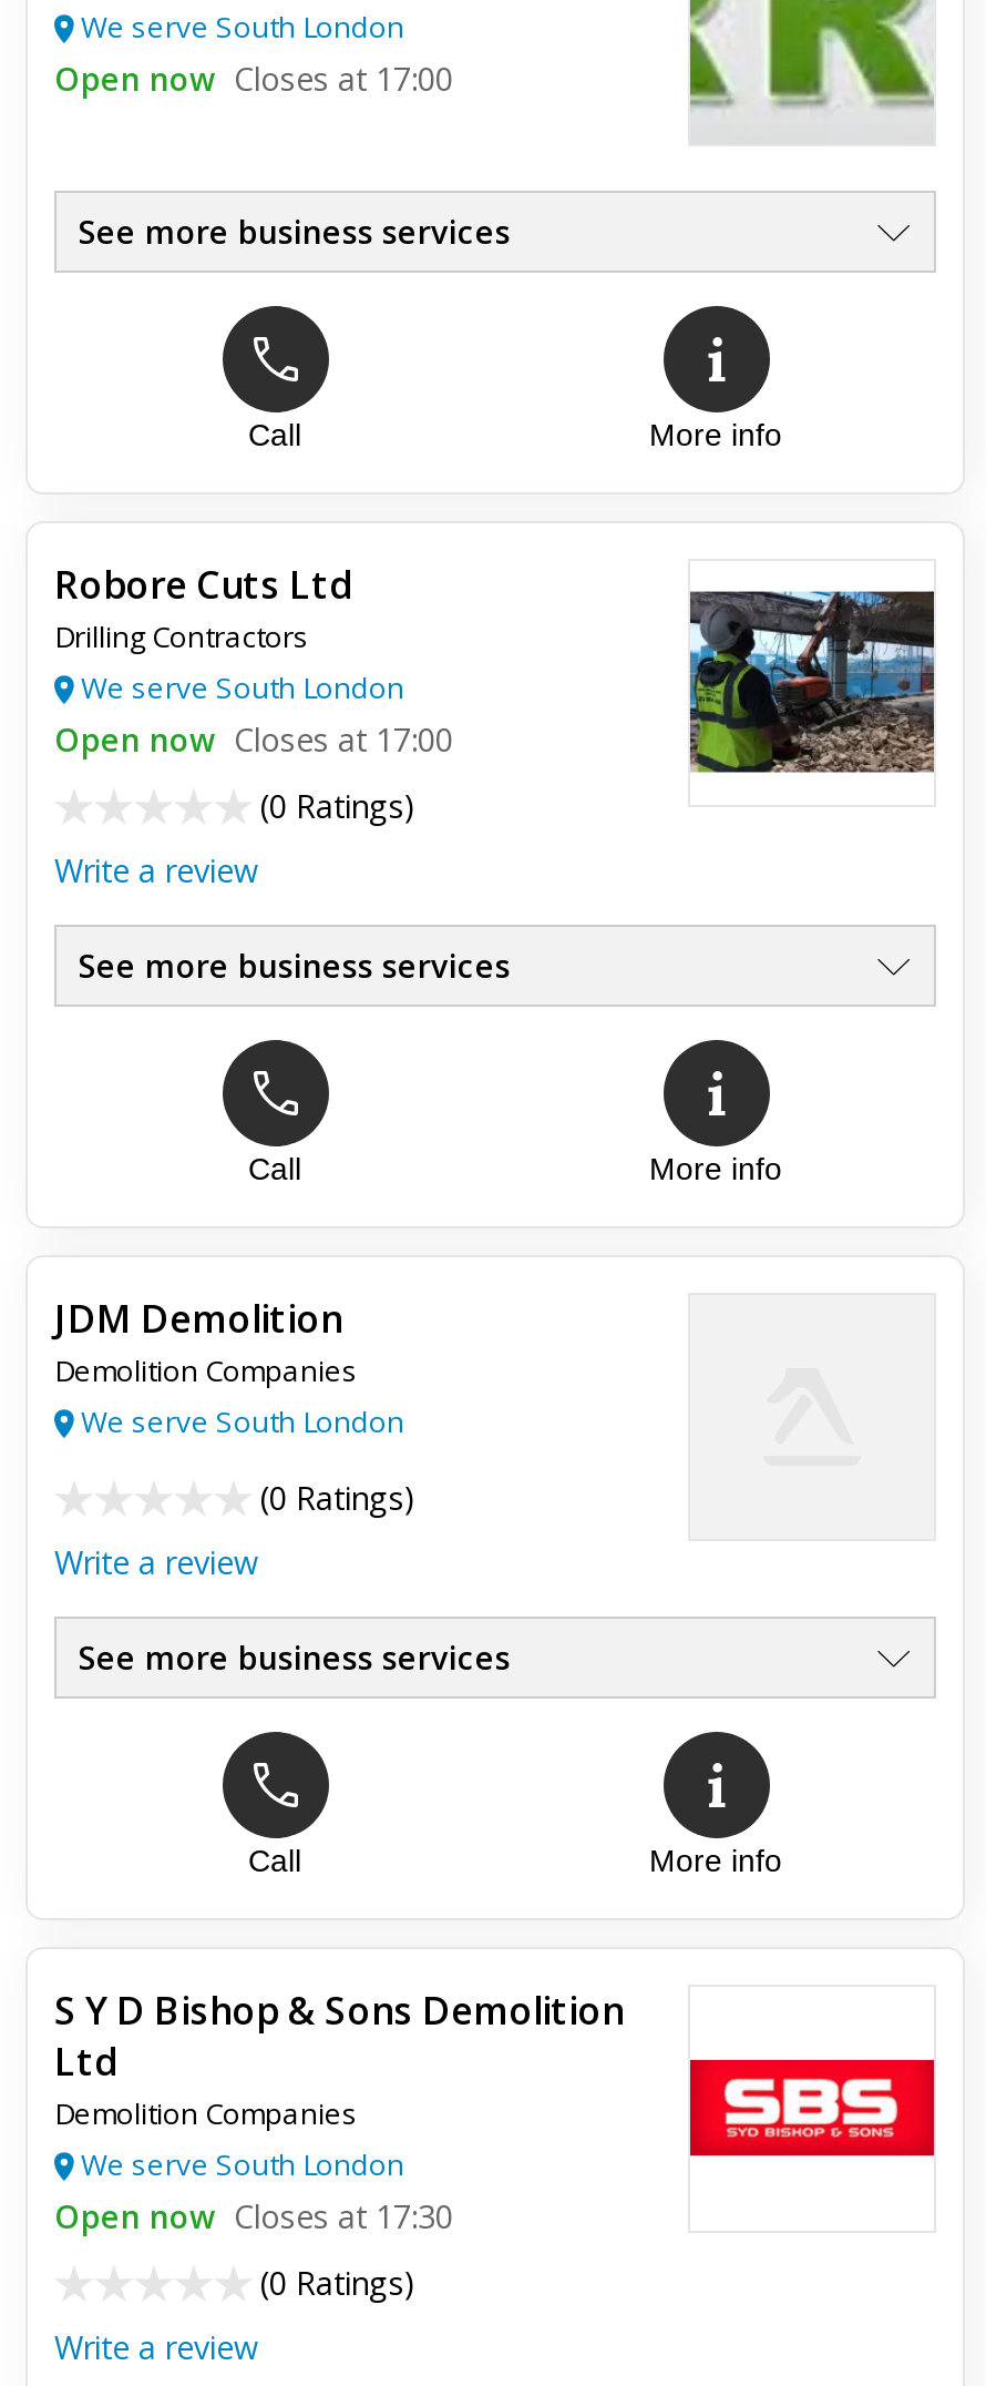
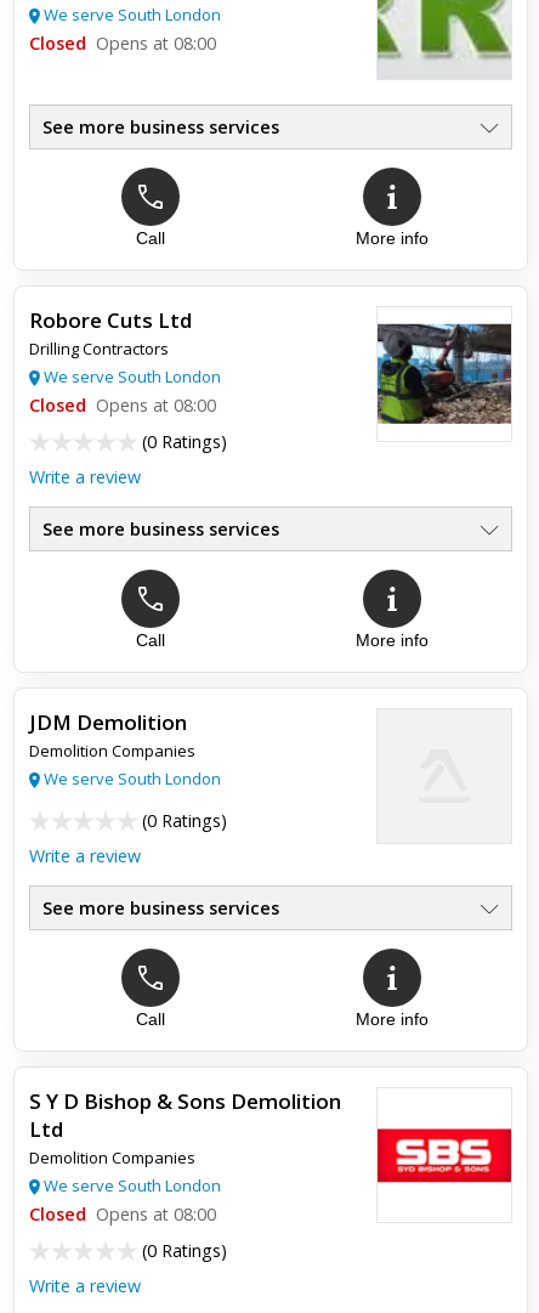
- Open now Closes at 17:00
+ Closed Opens at 08:00

- Open now Closes at 17:00
+ Closed Opens at 08:00

- Open now Closes at 17:30
+ Closed Opens at 08:00
